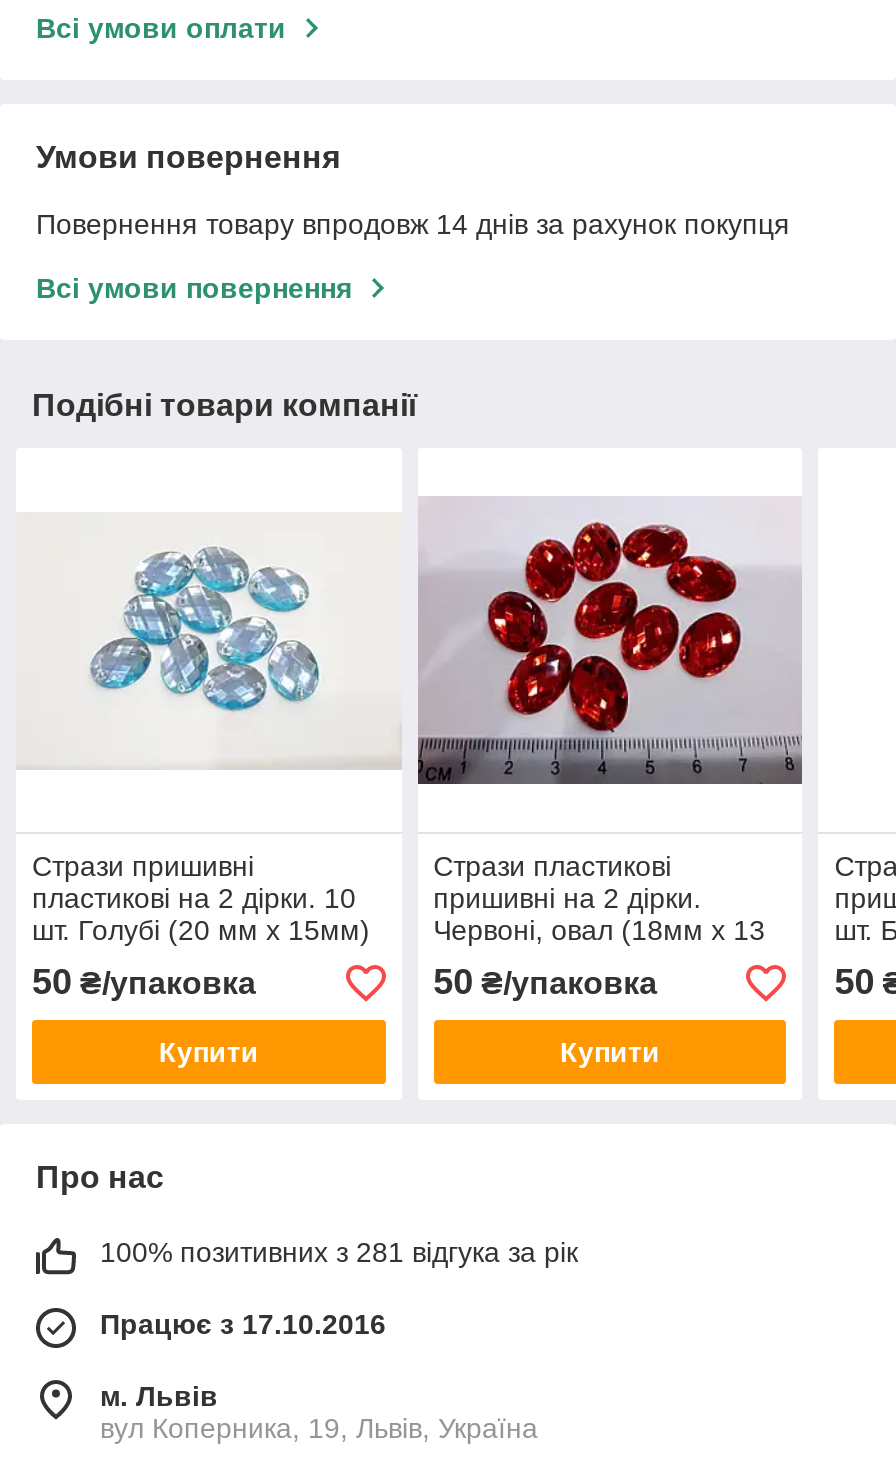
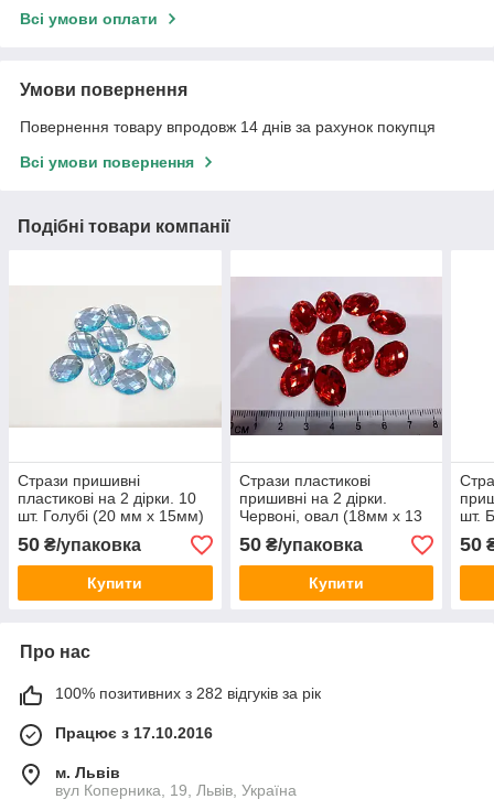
- 100% позитивних з 281 відгука за рік
+ 100% позитивних з 282 відгуків за рік
